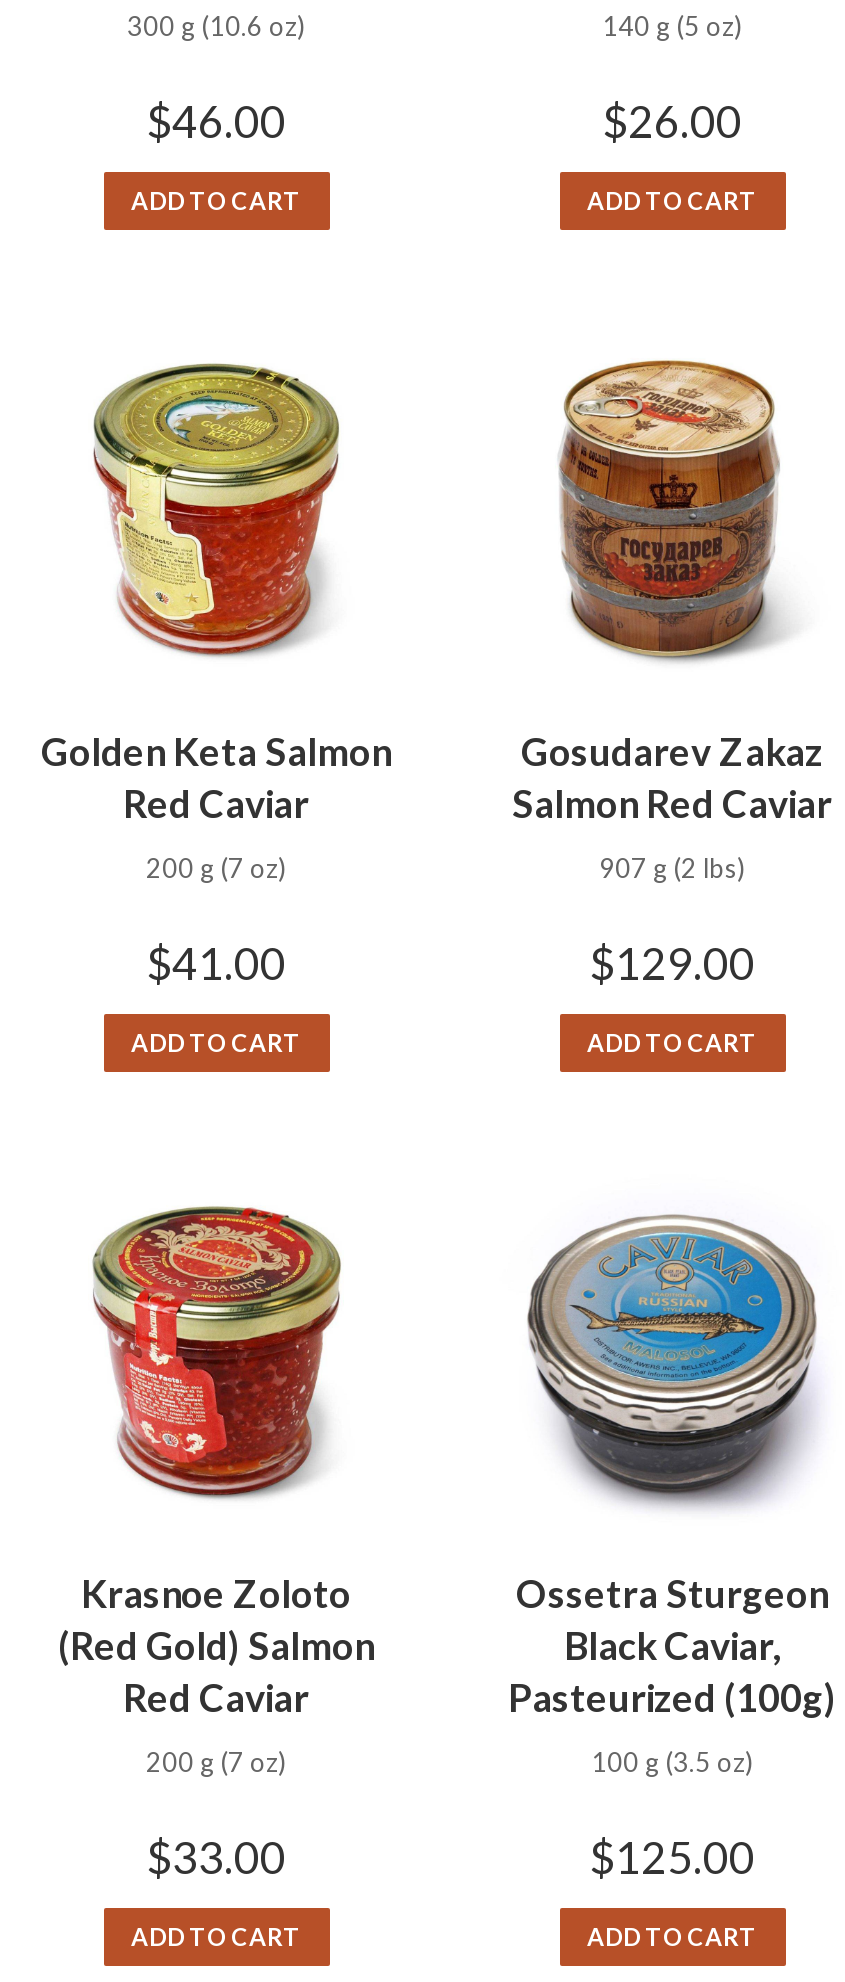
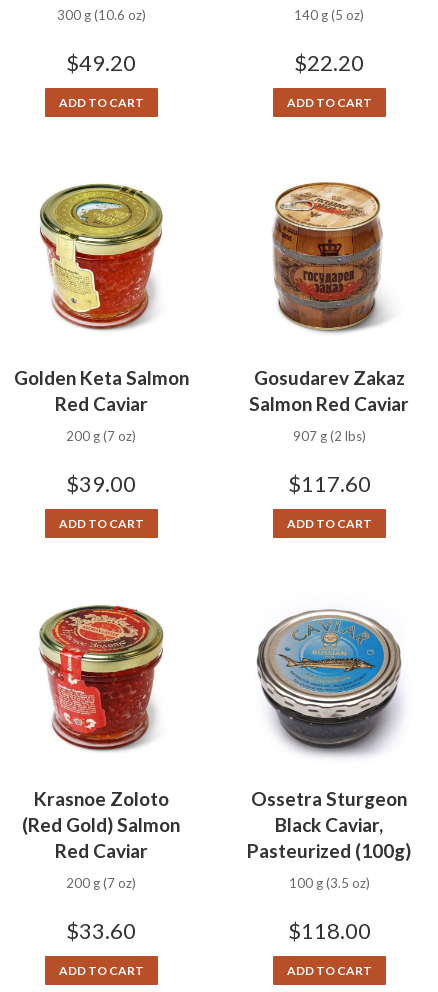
- $46.00
+ $49.20

- $26.00
+ $22.20

- $41.00
+ $39.00

- $129.00
+ $117.60

- $33.00
+ $33.60

- $125.00
+ $118.00
